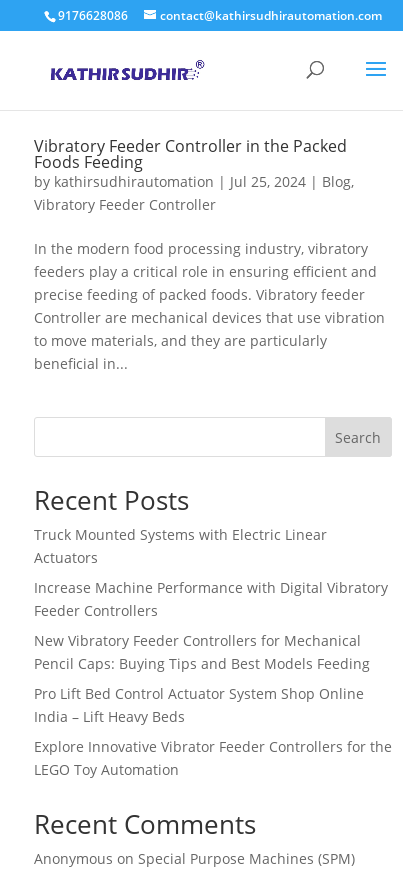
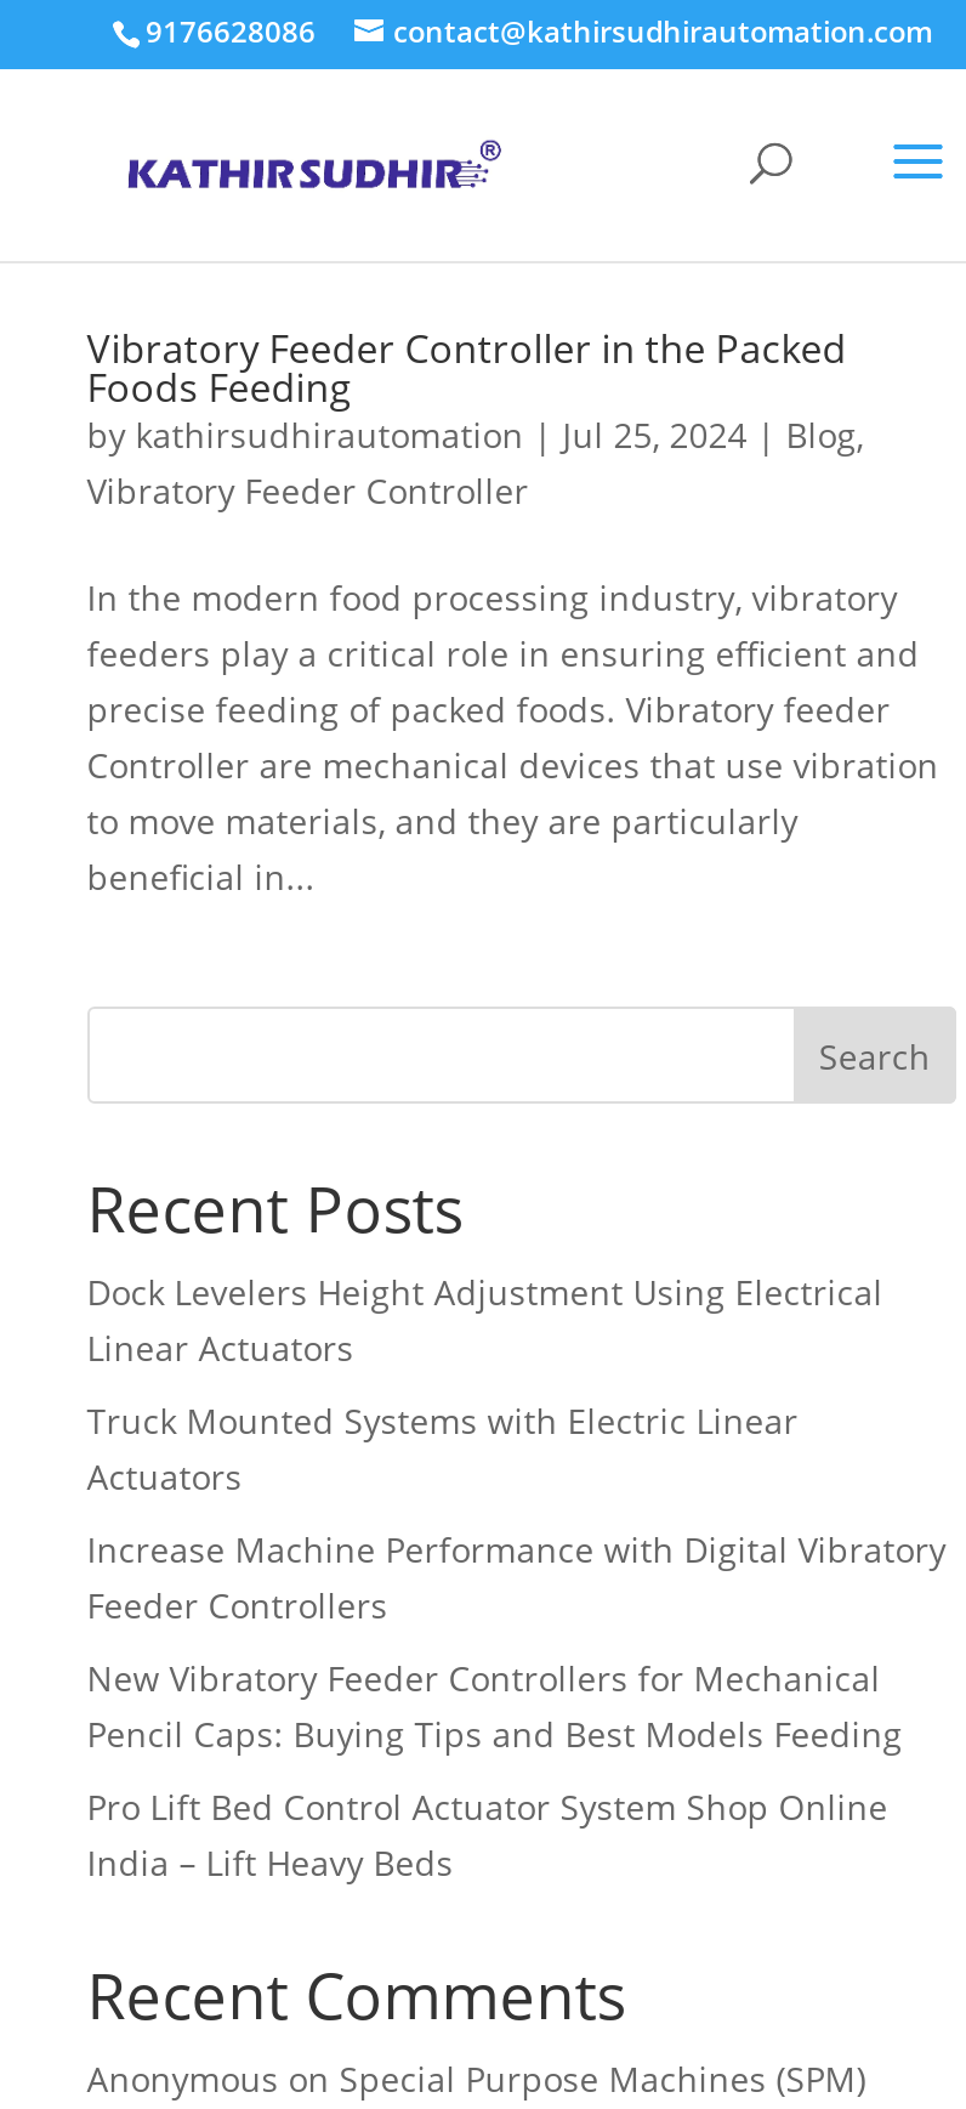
+ Dock Levelers Height Adjustment Using Electrical
+ Linear Actuators

moved down: Truck Mounted Systems with Electric Linear | Actuators | Increase Machine Performance with Digital Vibratory | Feeder Controllers | New Vibratory Feeder Controllers for Mechanical | Pencil Caps: Buying Tips and Best Models Feeding | Pro Lift Bed Control Actuator System Shop Online | India – Lift Heavy Beds

- Explore Innovative Vibrator Feeder Controllers for the
- LEGO Toy Automation
